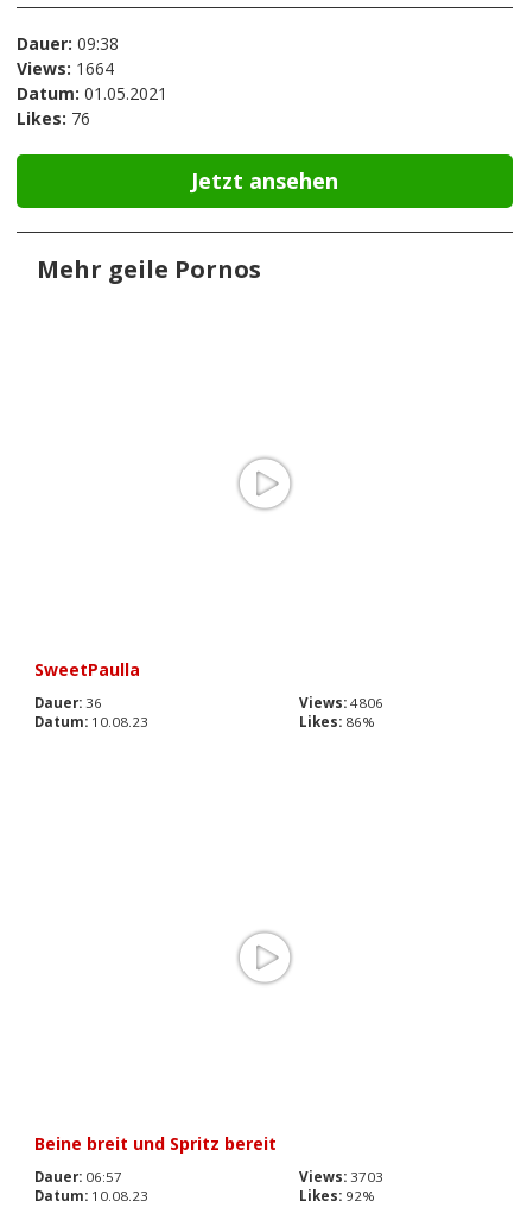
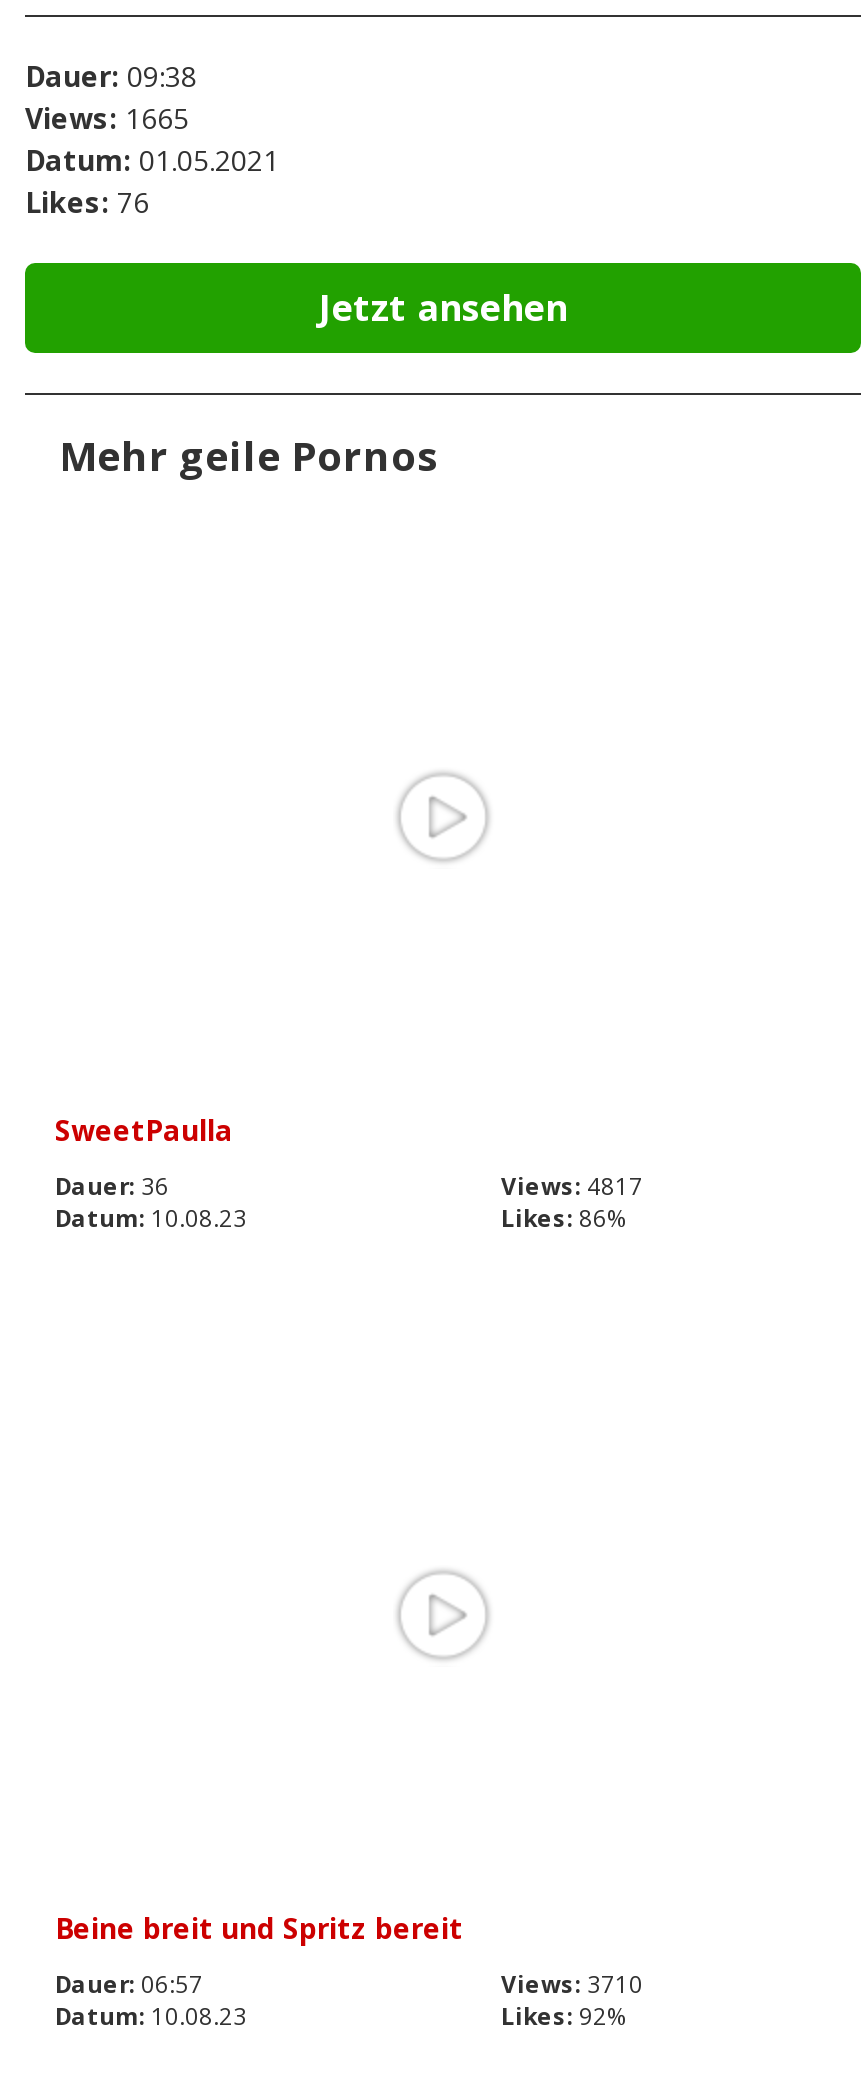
- Views: 1664
+ Views: 1665

- Views: 4806
+ Views: 4817

- Views: 3703
+ Views: 3710
